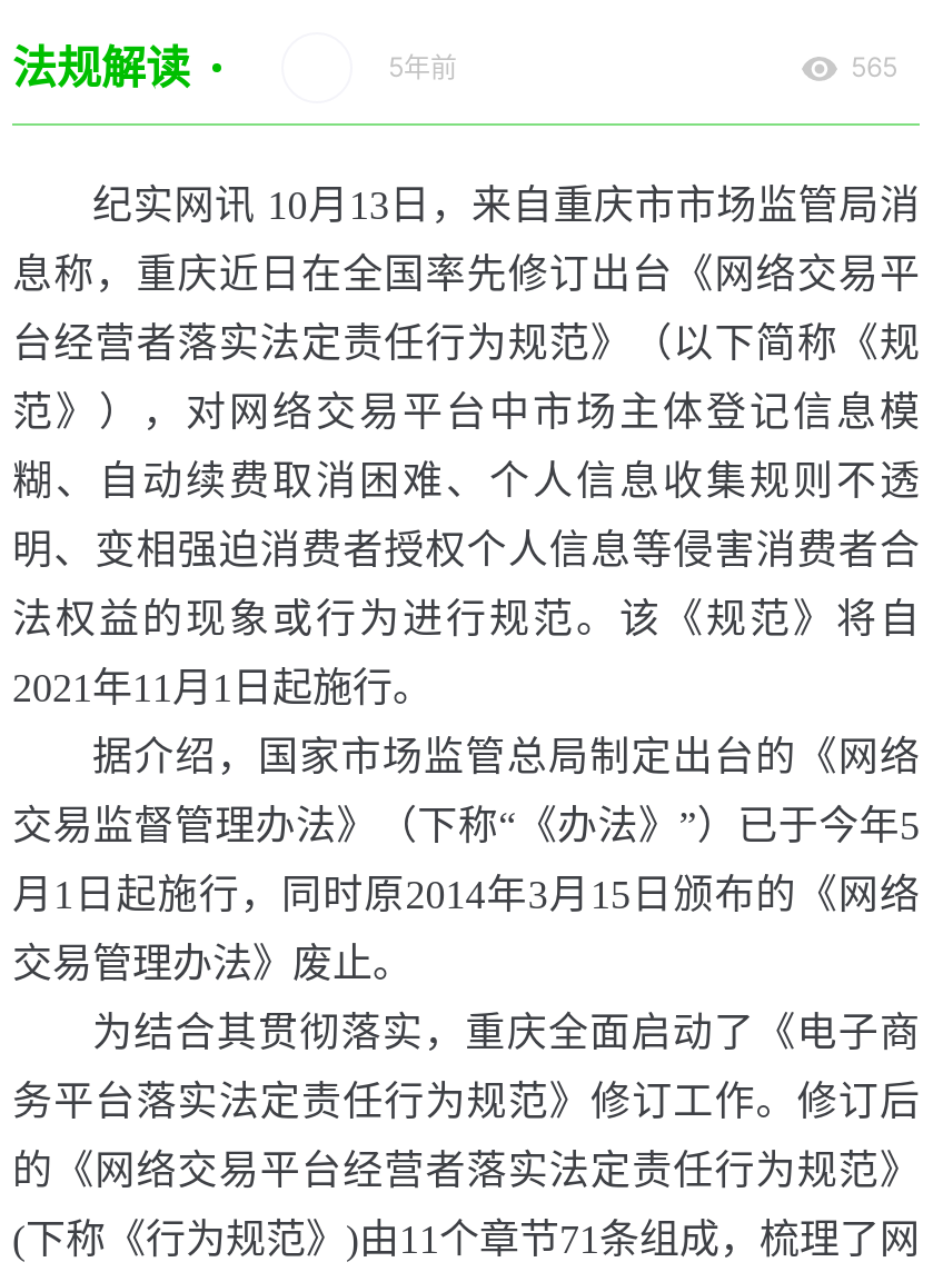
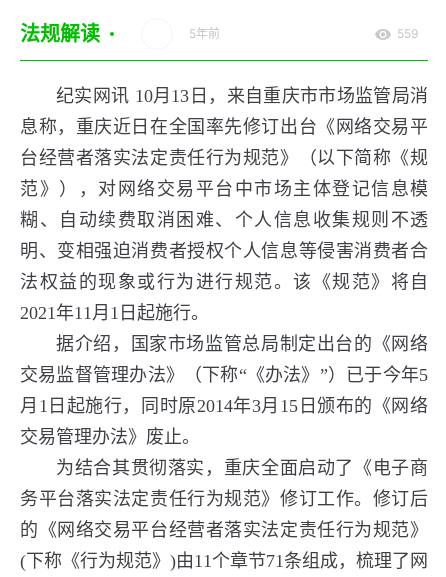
- 565
+ 559
